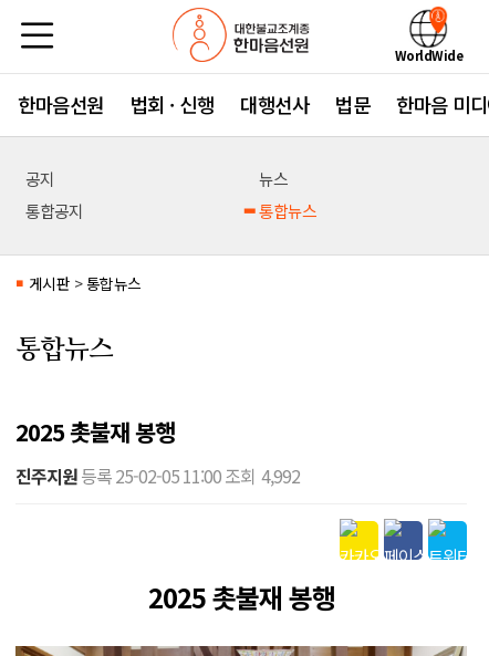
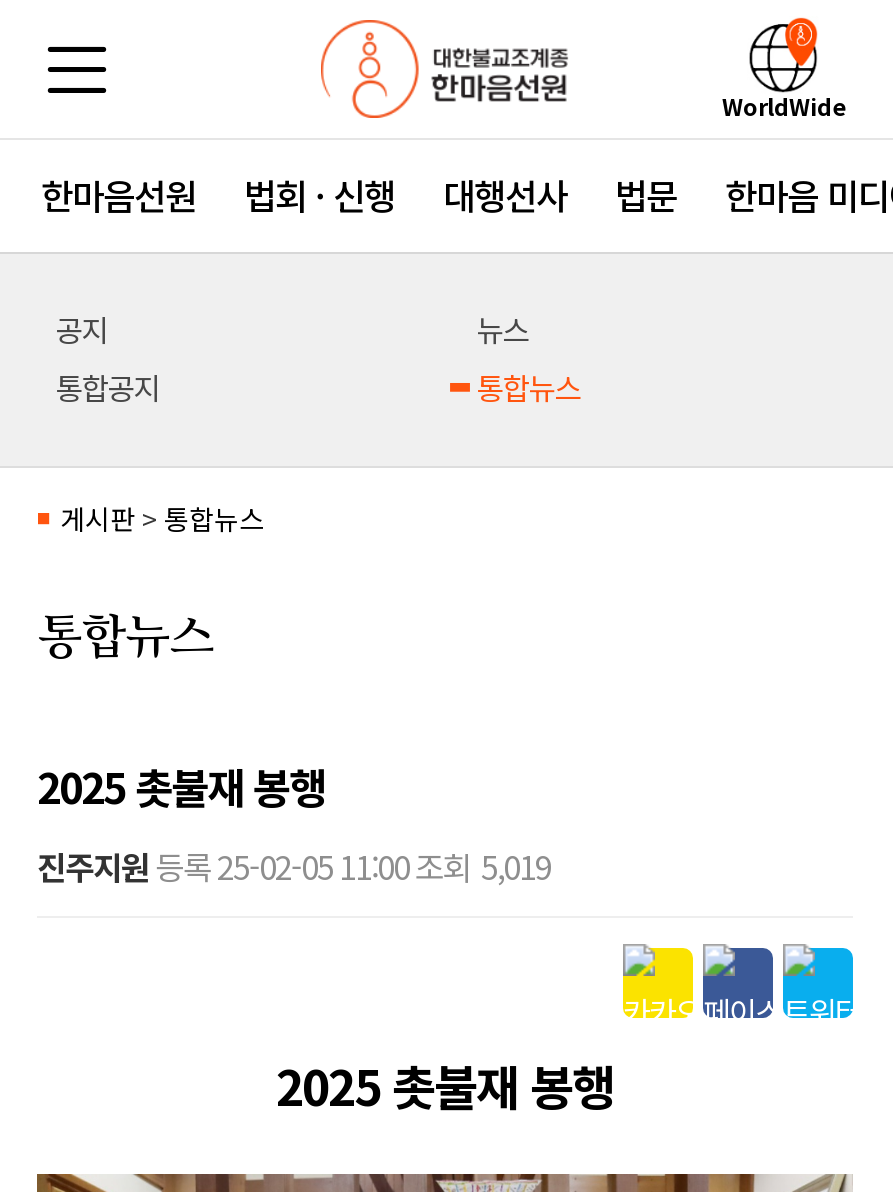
- 진주지원 등록25-02-05 11:00조회 4,992
+ 진주지원 등록25-02-05 11:00조회 5,019
